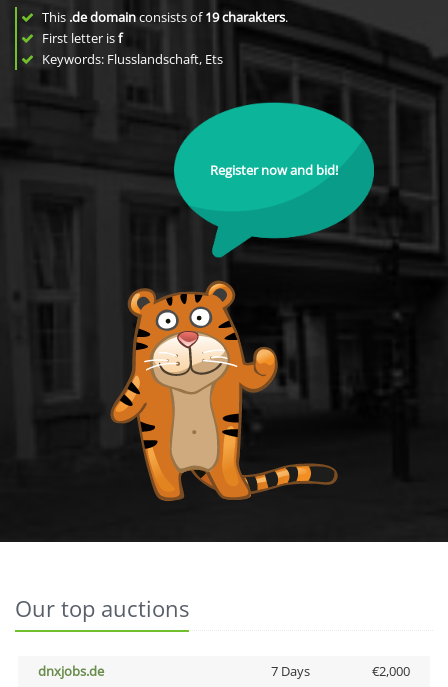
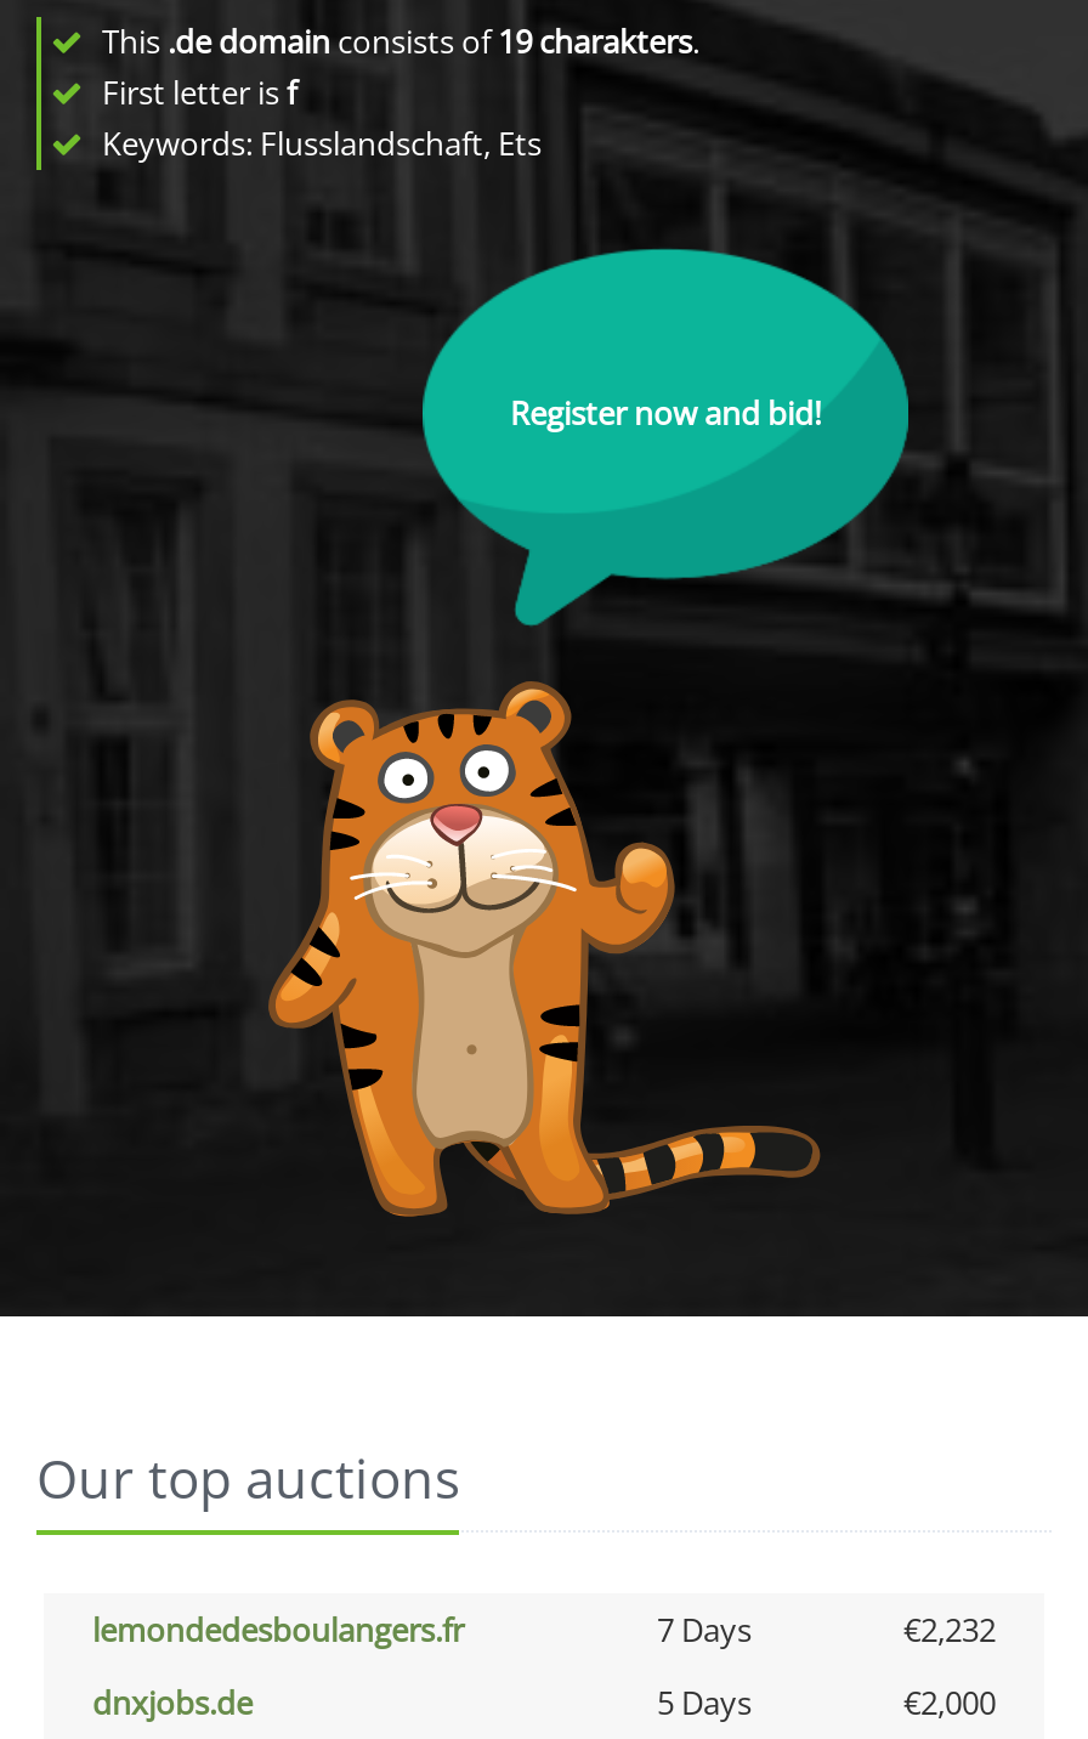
+ lemondedesboulangers.fr
+ 7 Days
+ €2,232

- 7 Days
+ 5 Days
